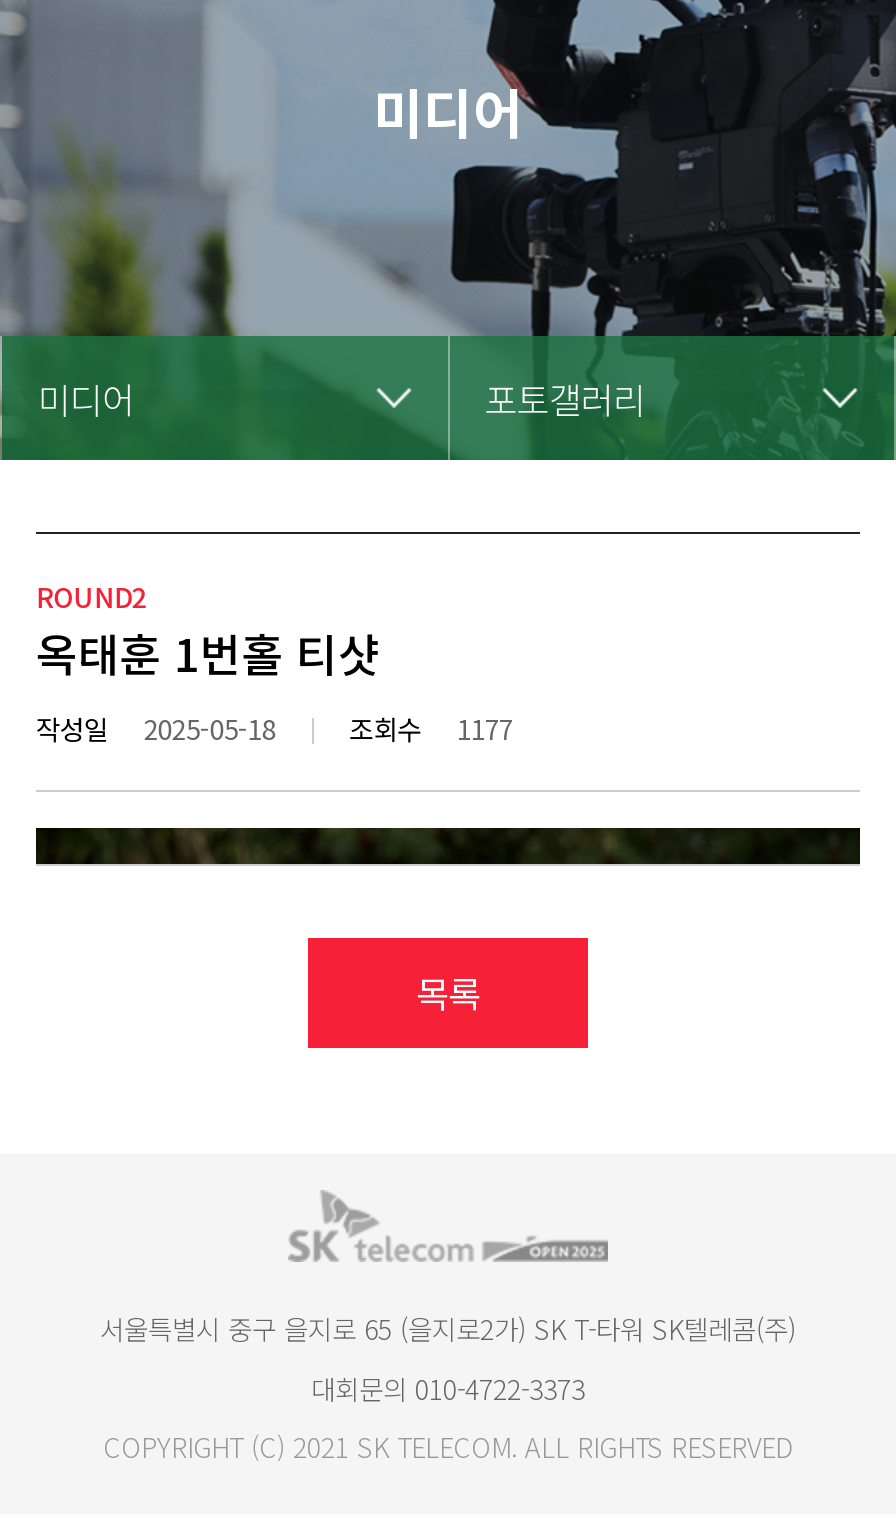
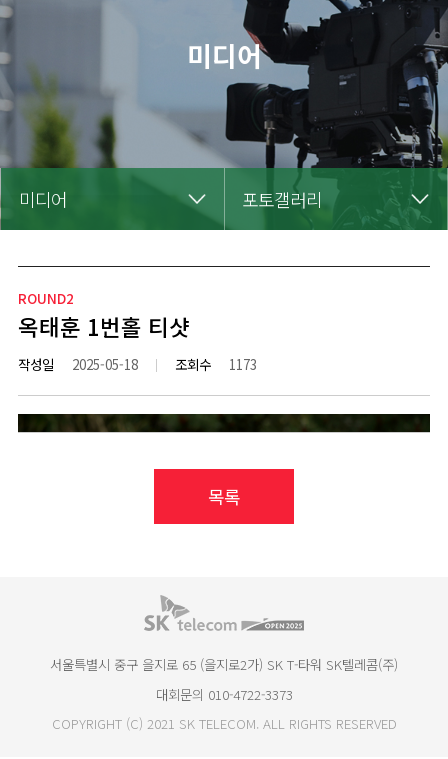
- 작성일 2025-05-18 조회수 1177
+ 작성일 2025-05-18 조회수 1173
